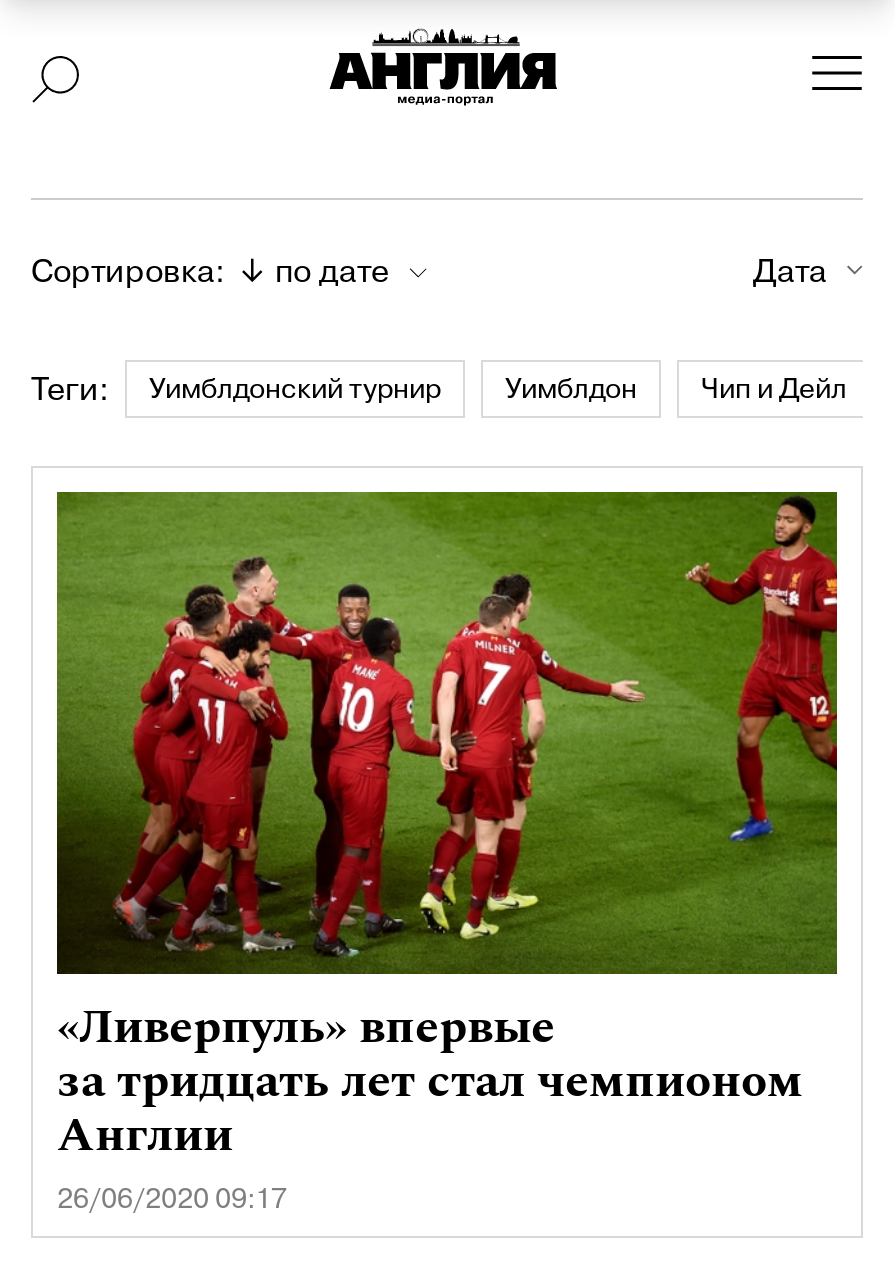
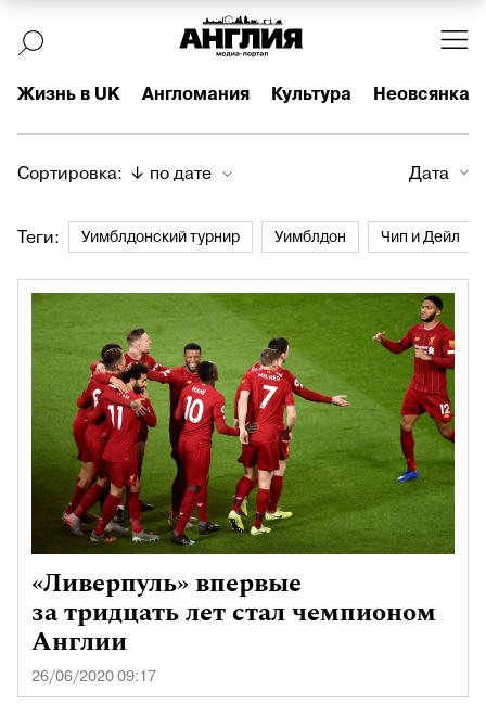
+ Жизнь в UK
+ Англомания
+ Культура
+ Неовсянка
